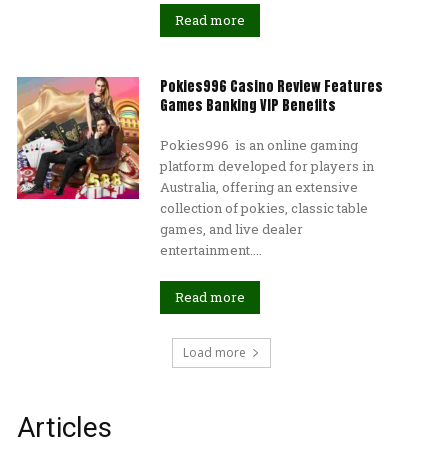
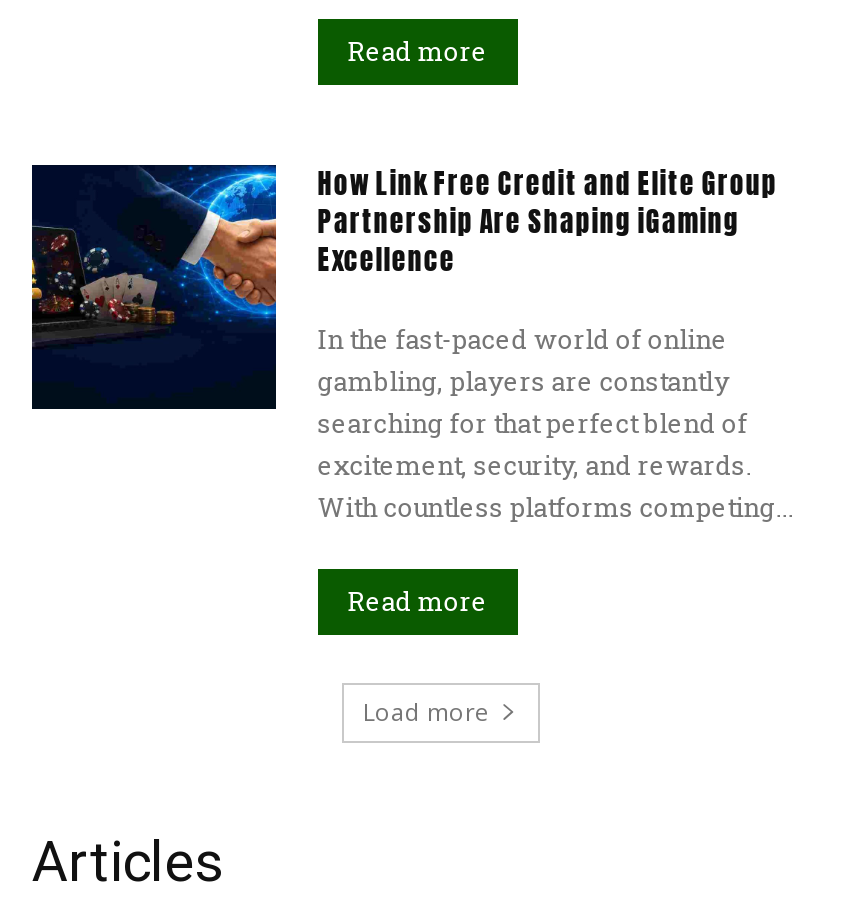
- [image]
- Pokies996 Casino Review Features
- Games Banking VIP Benefits
+ [image]
+ How Link Free Credit and Elite Group
+ Partnership Are Shaping iGaming
+ Excellence

- Pokies996 is an online gaming
- platform developed for players in
- Australia, offering an extensive
- collection of pokies, classic table
- games, and live dealer
- entertainment....
+ In the fast-paced world of online
+ gambling, players are constantly
+ searching for that perfect blend of
+ excitement, security, and rewards.
+ With countless platforms competing...
